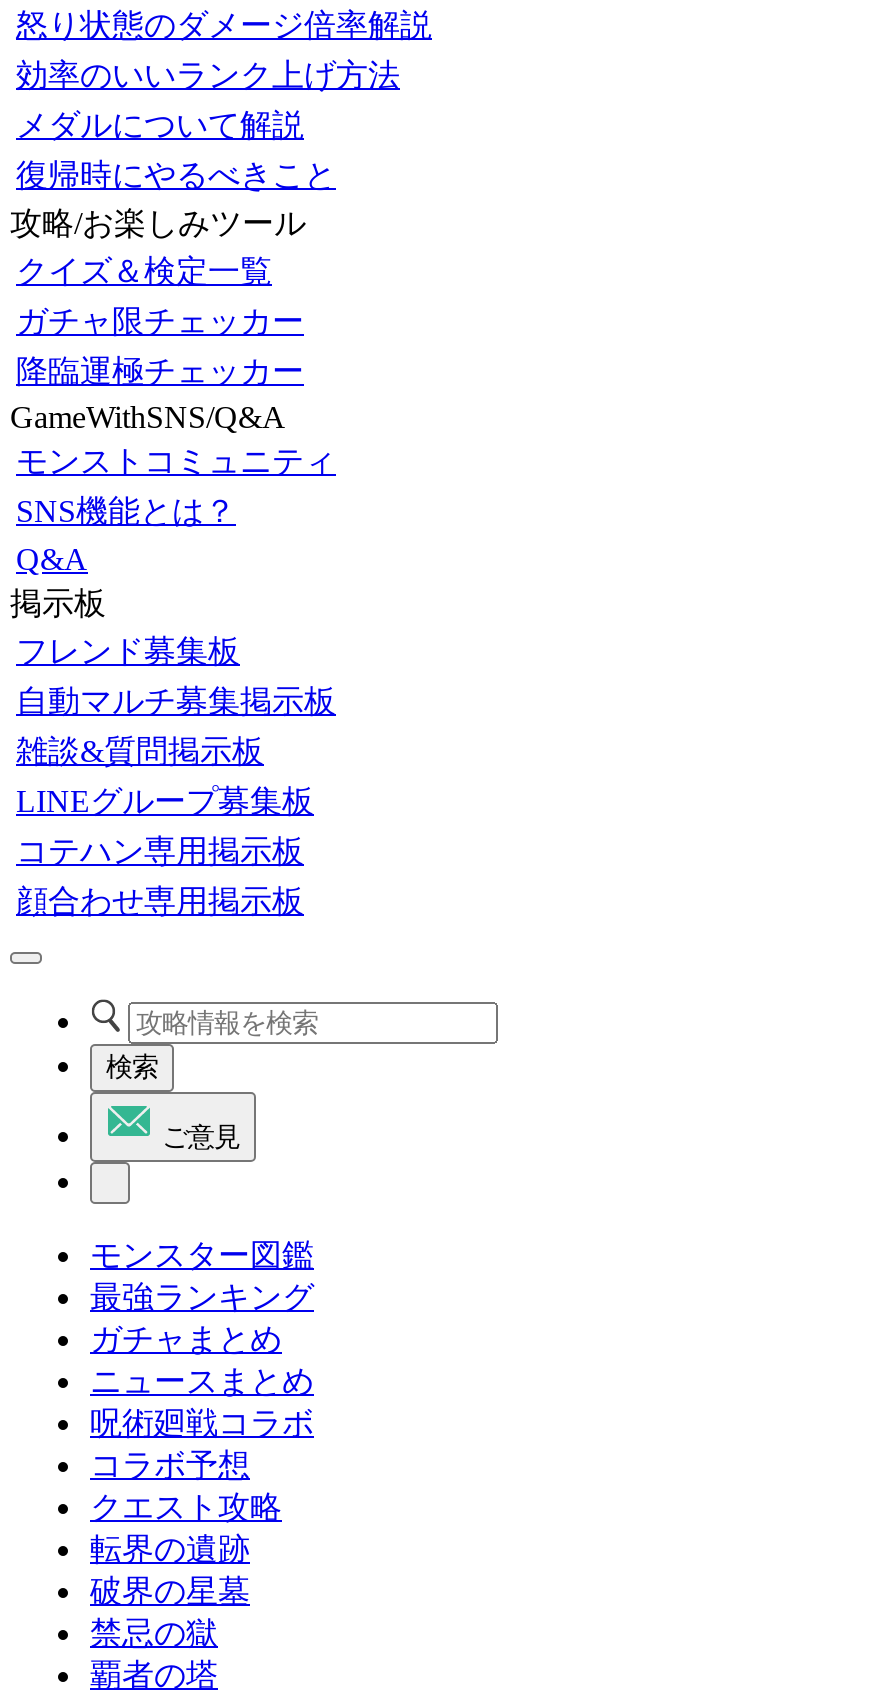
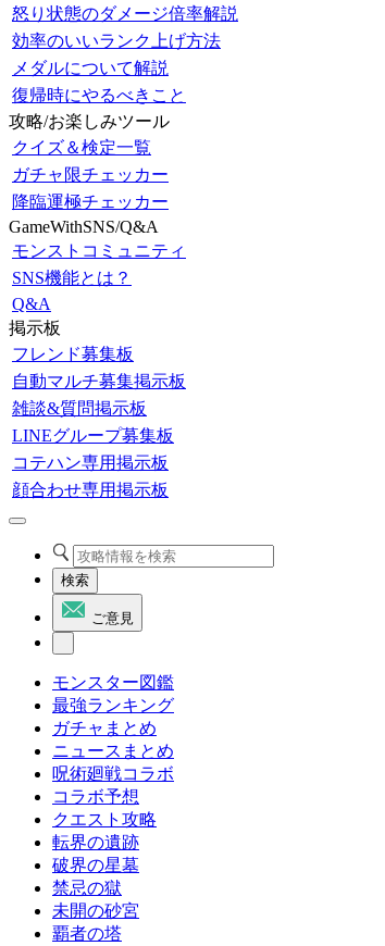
+ 未開の砂宮
